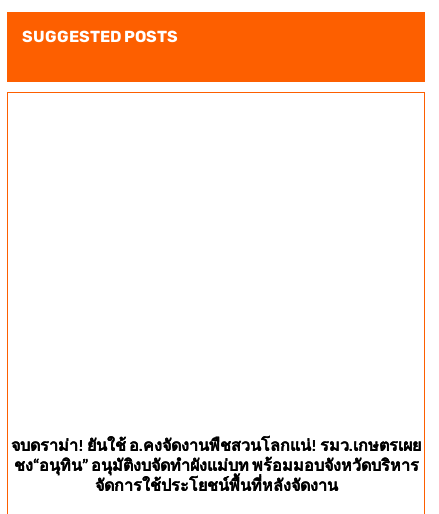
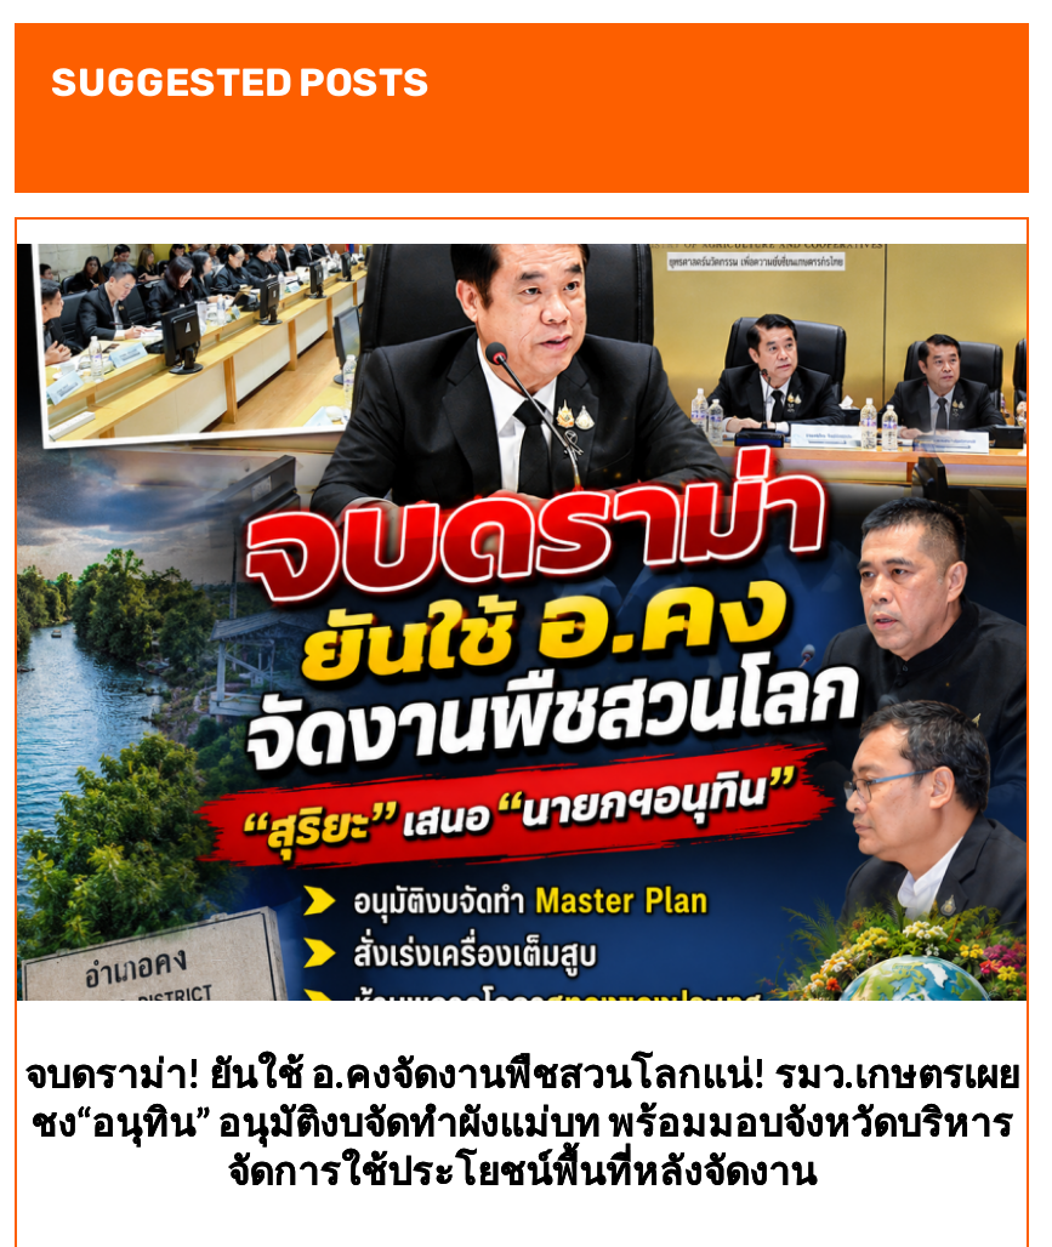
+ [image]
